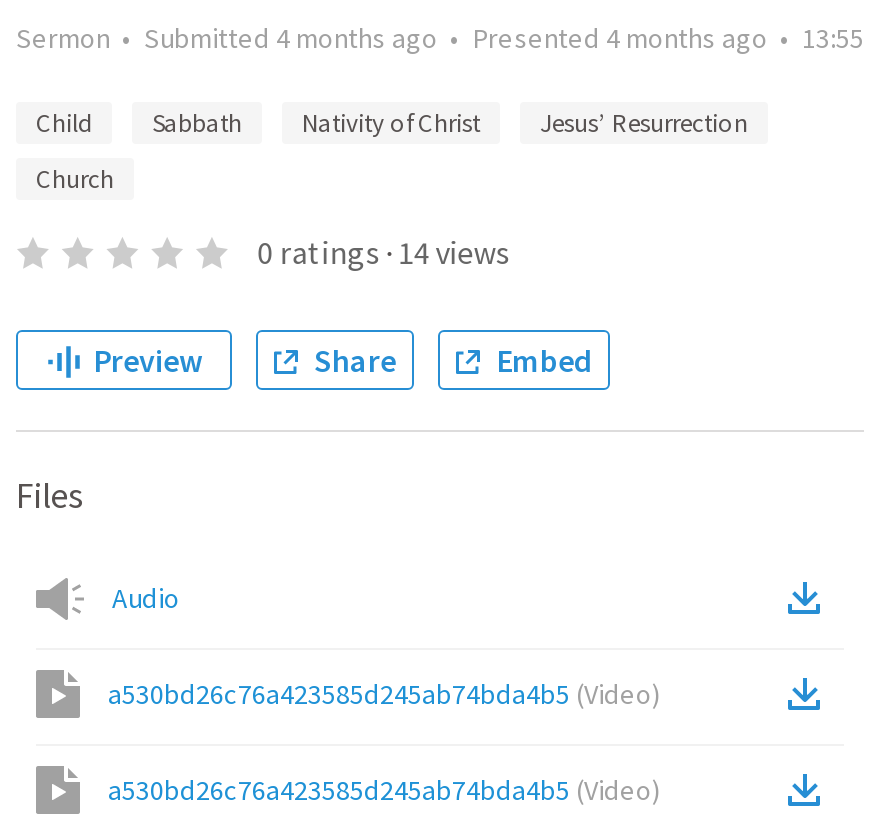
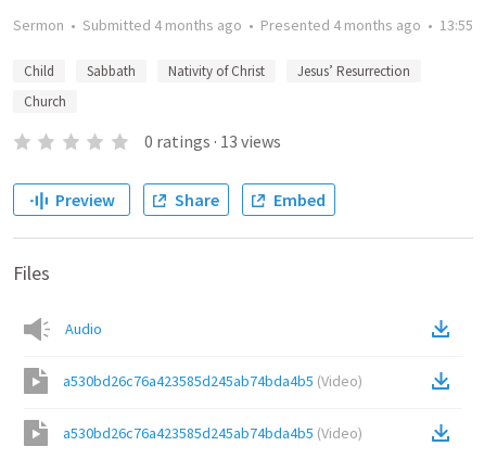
- 0 ratings · 14 views
+ 0 ratings · 13 views
